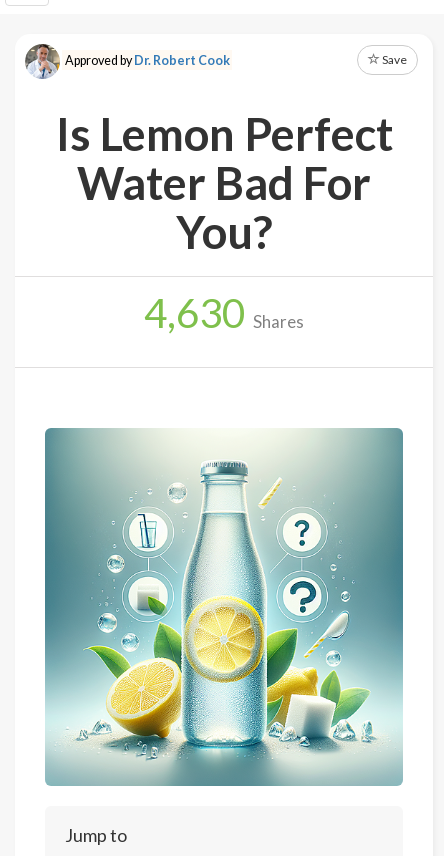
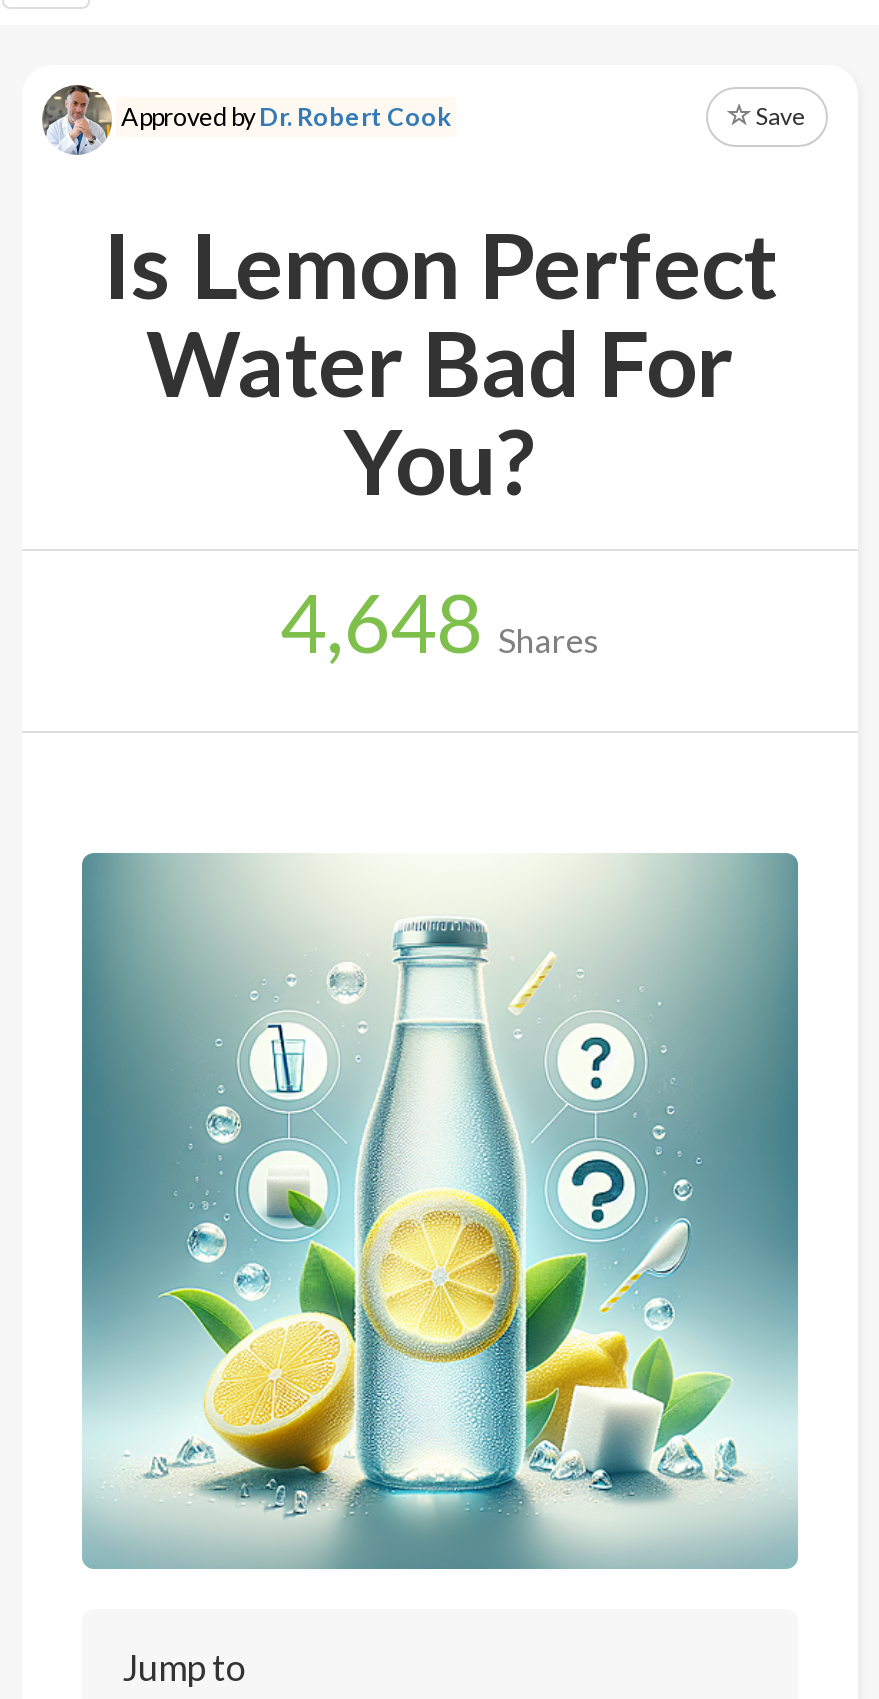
- 4,630 Shares
+ 4,648 Shares
